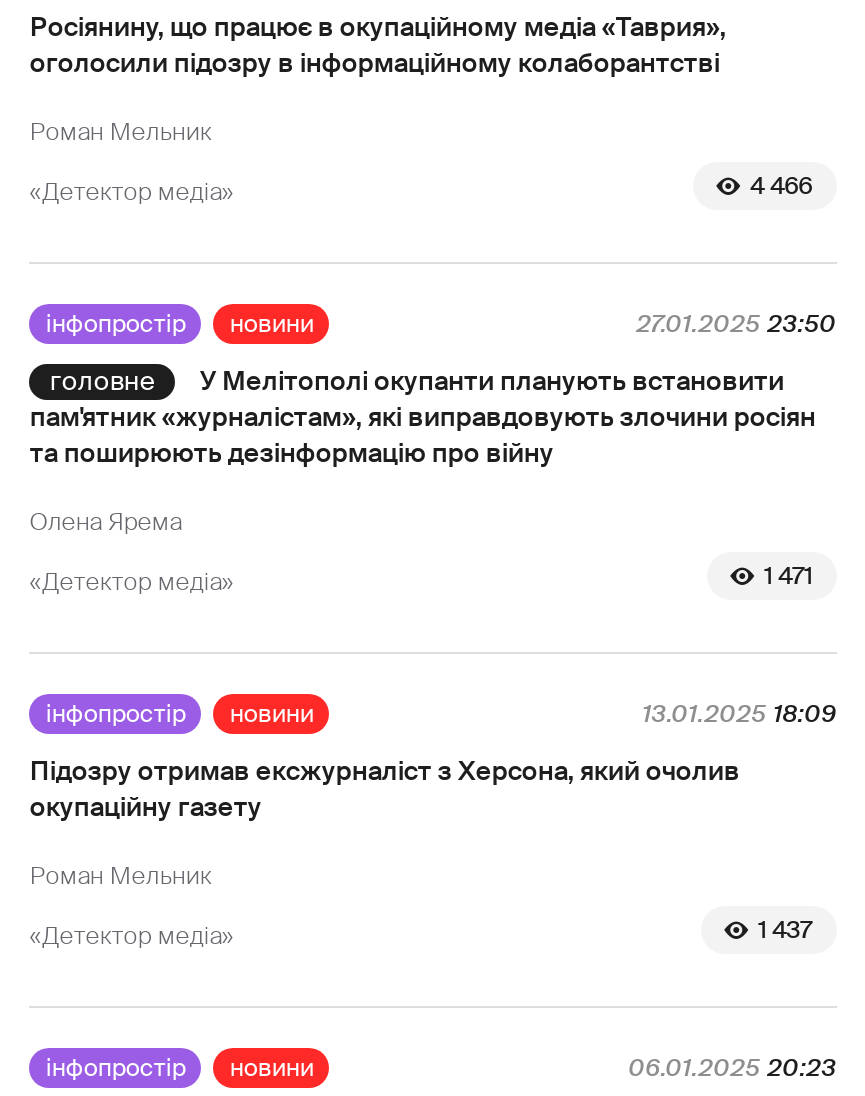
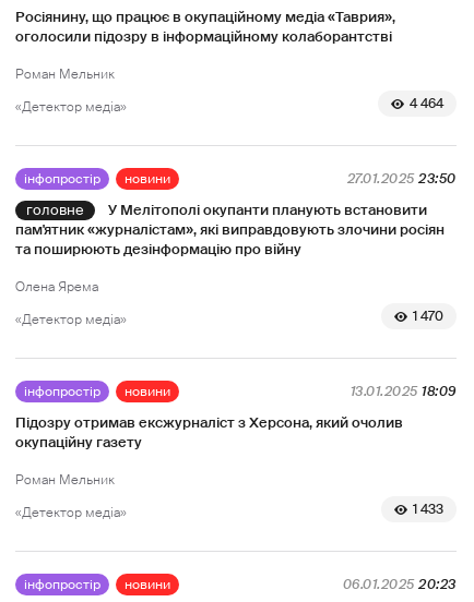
- 4 466
+ 4 464

- 1 471
+ 1 470

- 1 437
+ 1 433
